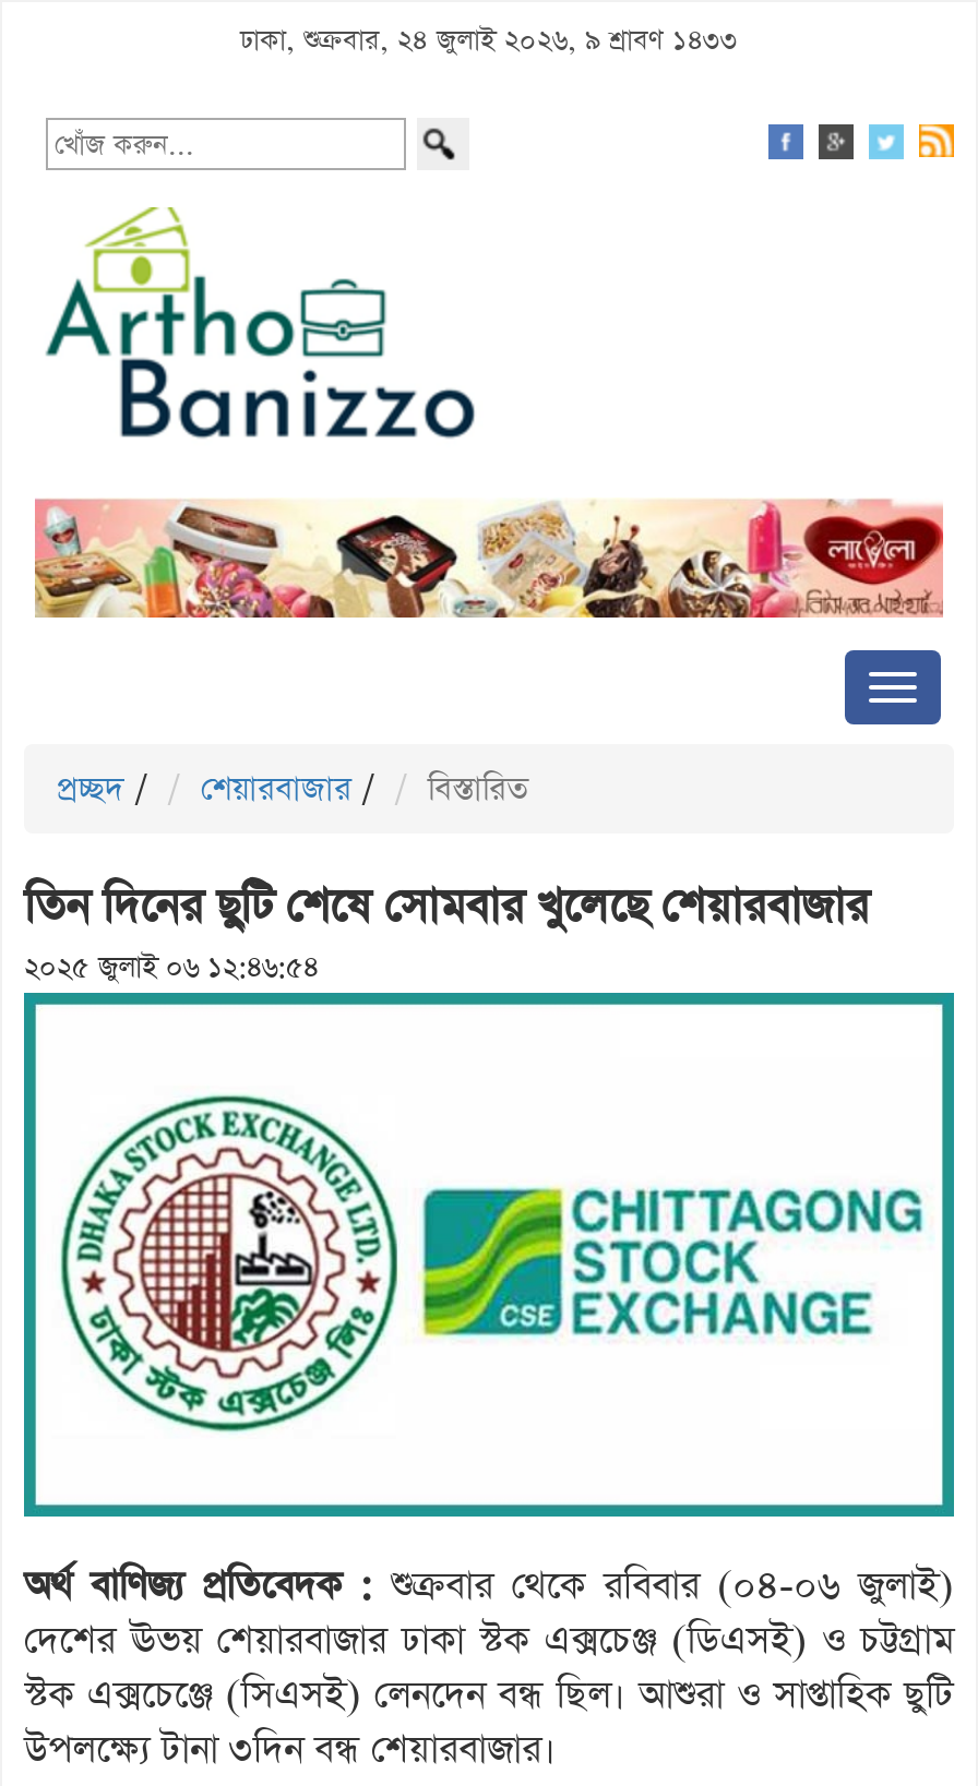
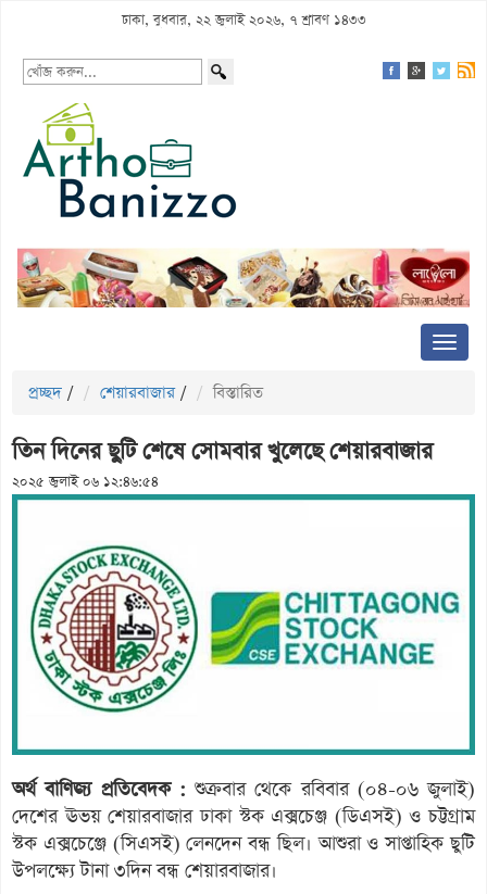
- ঢাকা, শুক্রবার, ২৪ জুলাই ২০২৬, ৯ শ্রাবণ ১৪৩৩
+ ঢাকা, বুধবার, ২২ জুলাই ২০২৬, ৭ শ্রাবণ ১৪৩৩
